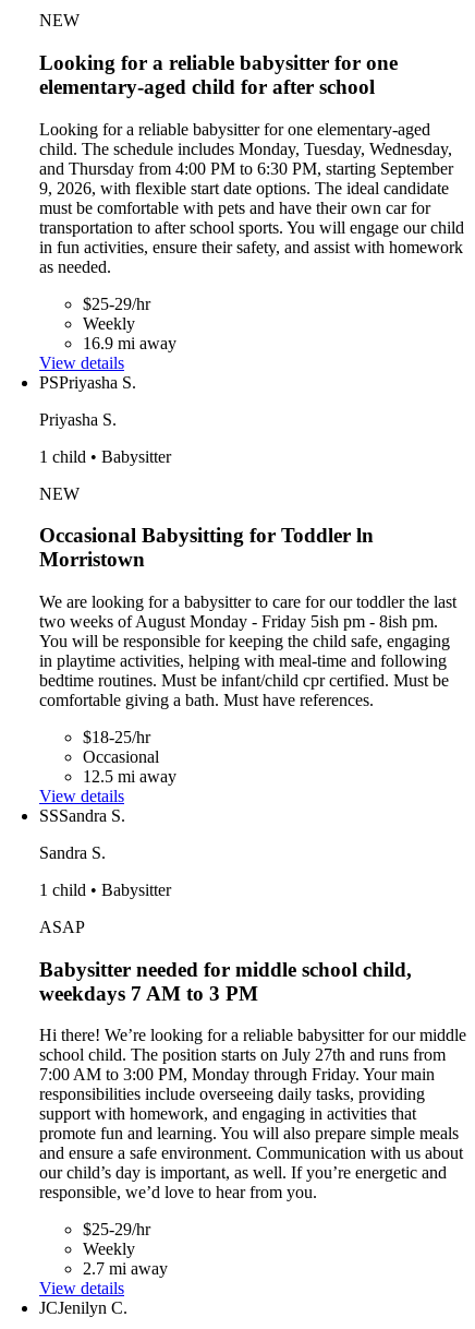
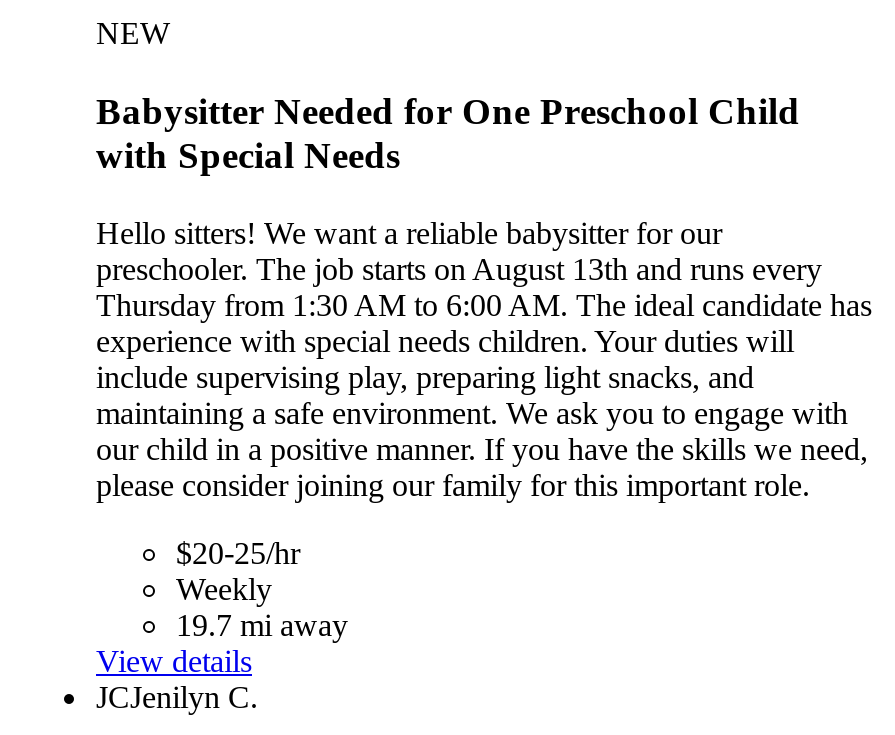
- Looking for a reliable babysitter for one
- elementary-aged child for after school
+ Babysitter Needed for One Preschool Child
+ with Special Needs

- Looking for a reliable babysitter for one elementary-aged
- child. The schedule includes Monday, Tuesday, Wednesday,
- and Thursday from 4:00 PM to 6:30 PM, starting September
- 9, 2026, with flexible start date options. The ideal candidate
- must be comfortable with pets and have their own car for
- transportation to after school sports. You will engage our child
- in fun activities, ensure their safety, and assist with homework
- as needed.
+ Hello sitters! We want a reliable babysitter for our
+ preschooler. The job starts on August 13th and runs every
+ Thursday from 1:30 AM to 6:00 AM. The ideal candidate has
+ experience with special needs children. Your duties will
+ include supervising play, preparing light snacks, and
+ maintaining a safe environment. We ask you to engage with
+ our child in a positive manner. If you have the skills we need,
+ please consider joining our family for this important role.

- $25-29/hr
+ $20-25/hr

- 16.9 mi away
- View details
- PSPriyasha S.
- Priyasha S.
- 1 child • Babysitter
- NEW
- Occasional Babysitting for Toddler ln
- Morristown
- We are looking for a babysitter to care for our toddler the last
- two weeks of August Monday - Friday 5ish pm - 8ish pm.
- You will be responsible for keeping the child safe, engaging
- in playtime activities, helping with meal-time and following
- bedtime routines. Must be infant/child cpr certified. Must be
- comfortable giving a bath. Must have references.
- $18-25/hr
- Occasional
- 12.5 mi away
- View details
- SSSandra S.
- Sandra S.
- 1 child • Babysitter
- ASAP
- Babysitter needed for middle school child,
- weekdays 7 AM to 3 PM
- Hi there! We’re looking for a reliable babysitter for our middle
- school child. The position starts on July 27th and runs from
- 7:00 AM to 3:00 PM, Monday through Friday. Your main
- responsibilities include overseeing daily tasks, providing
- support with homework, and engaging in activities that
- promote fun and learning. You will also prepare simple meals
- and ensure a safe environment. Communication with us about
- our child’s day is important, as well. If you’re energetic and
- responsible, we’d love to hear from you.
- $25-29/hr
- Weekly
- 2.7 mi away
+ 19.7 mi away
